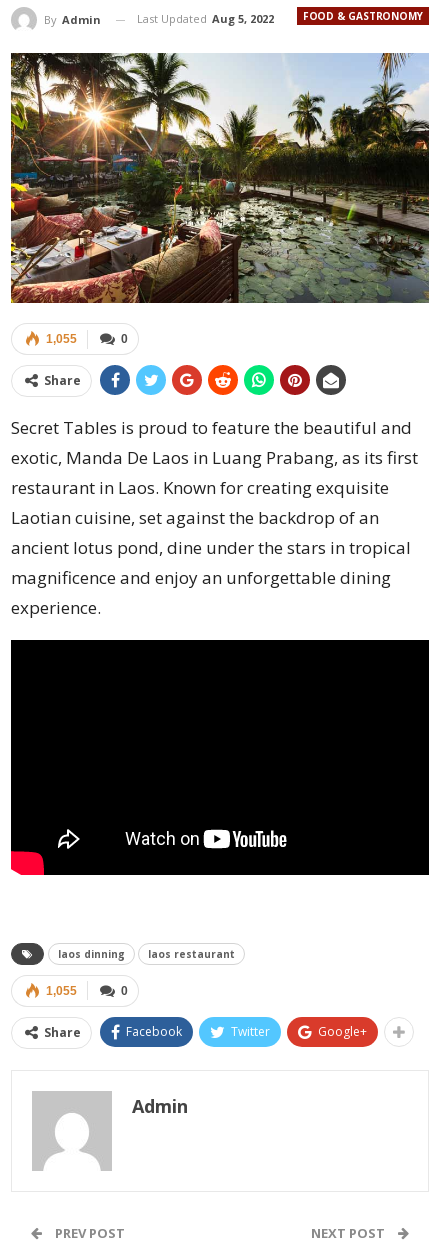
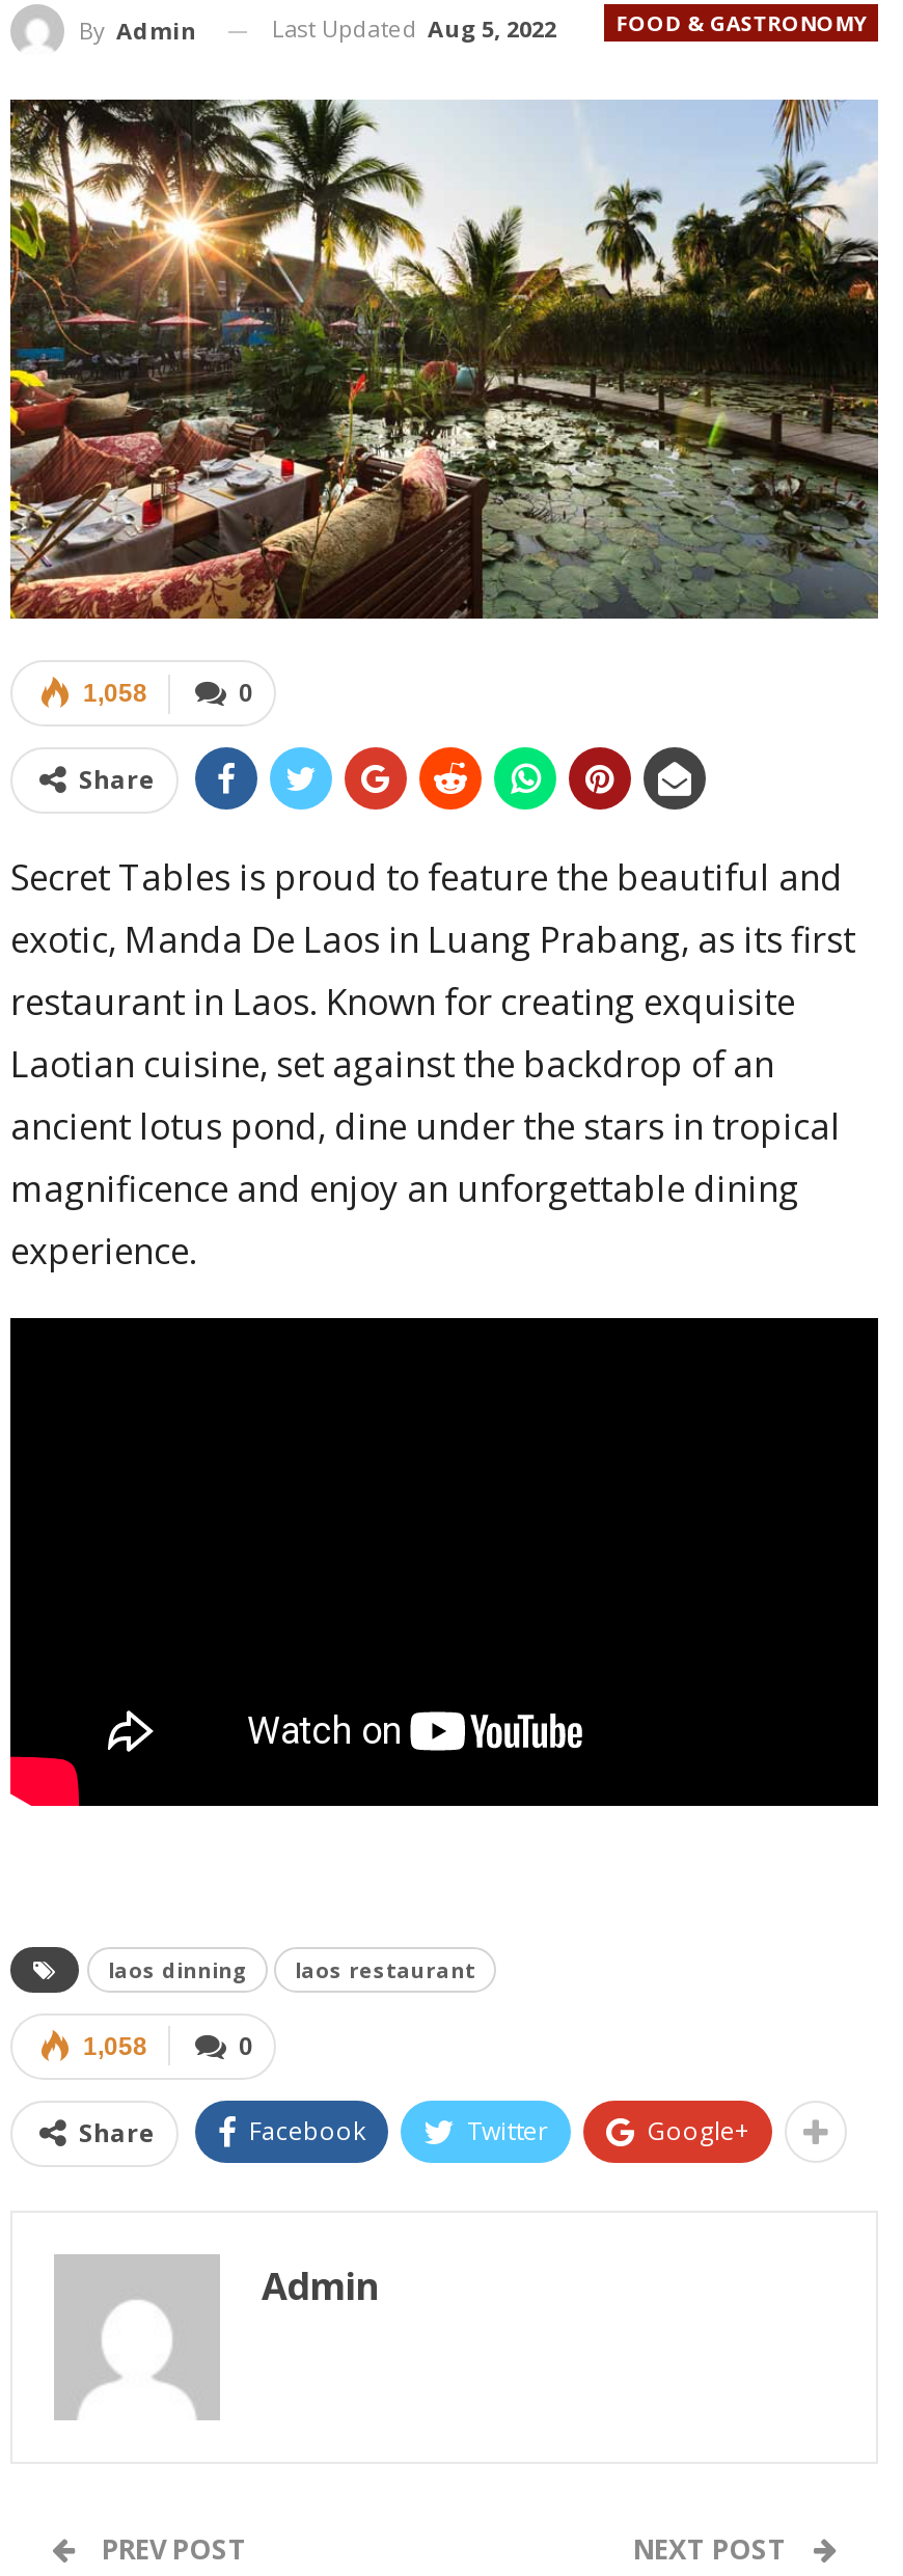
- 1,055
+ 1,058

- 1,055
+ 1,058
